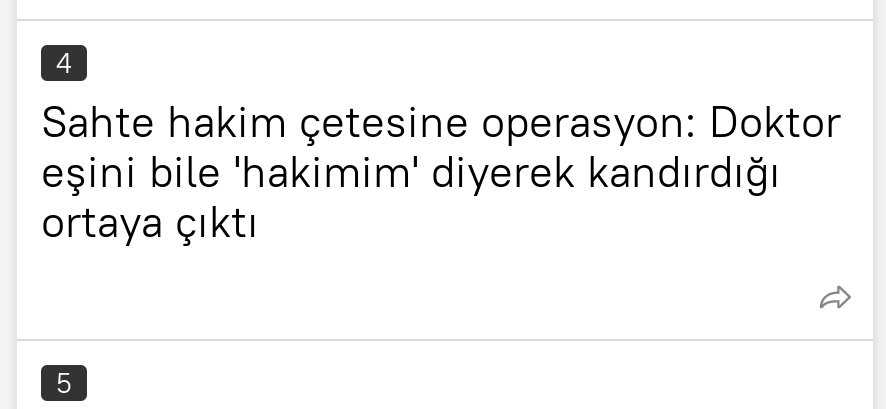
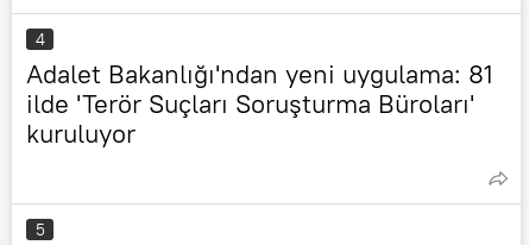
- Sahte hakim çetesine operasyon: Doktor
- eşini bile 'hakimim' diyerek kandırdığı
- ortaya çıktı
+ Adalet Bakanlığı'ndan yeni uygulama: 81
+ ilde 'Terör Suçları Soruşturma Büroları'
+ kuruluyor
